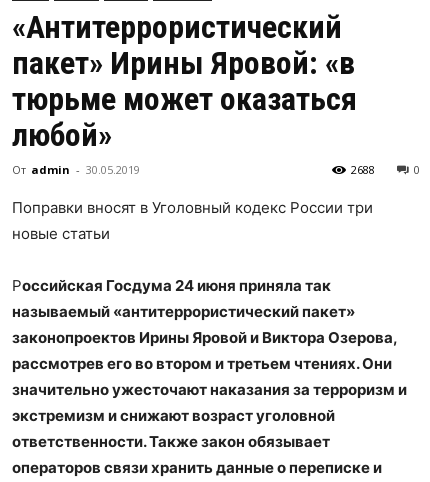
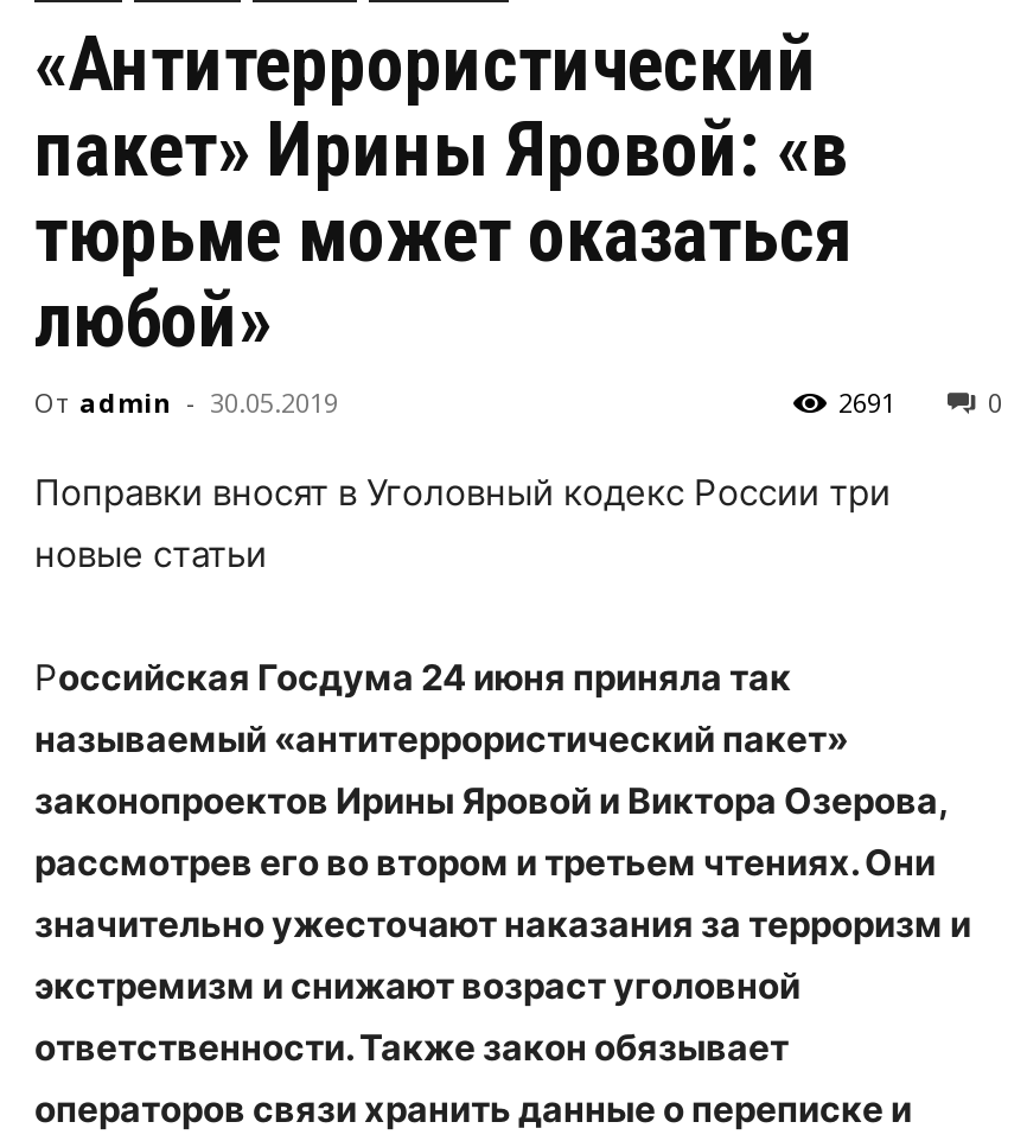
- 2688
+ 2691
